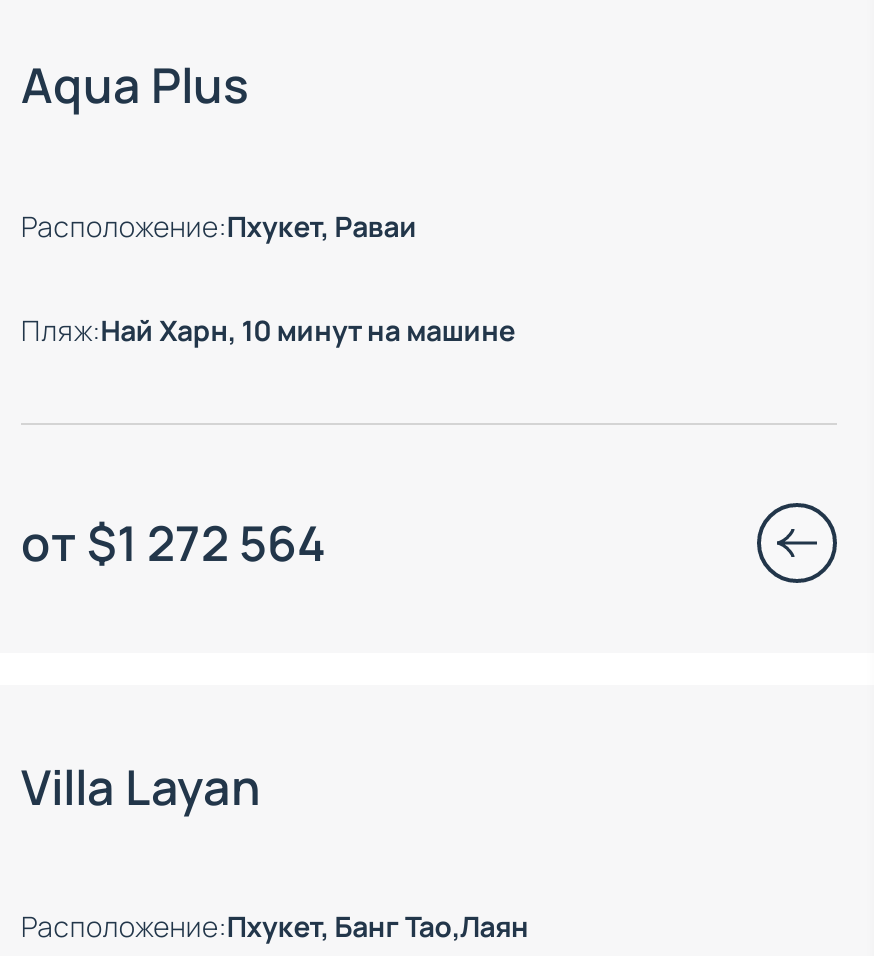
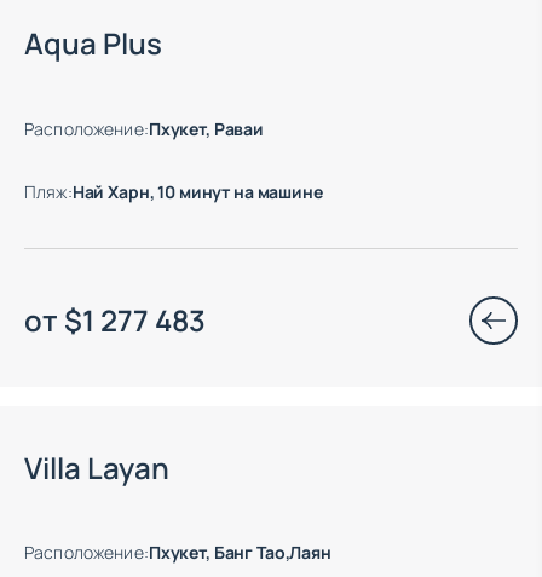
- от $1 272 564
+ от $1 277 483
